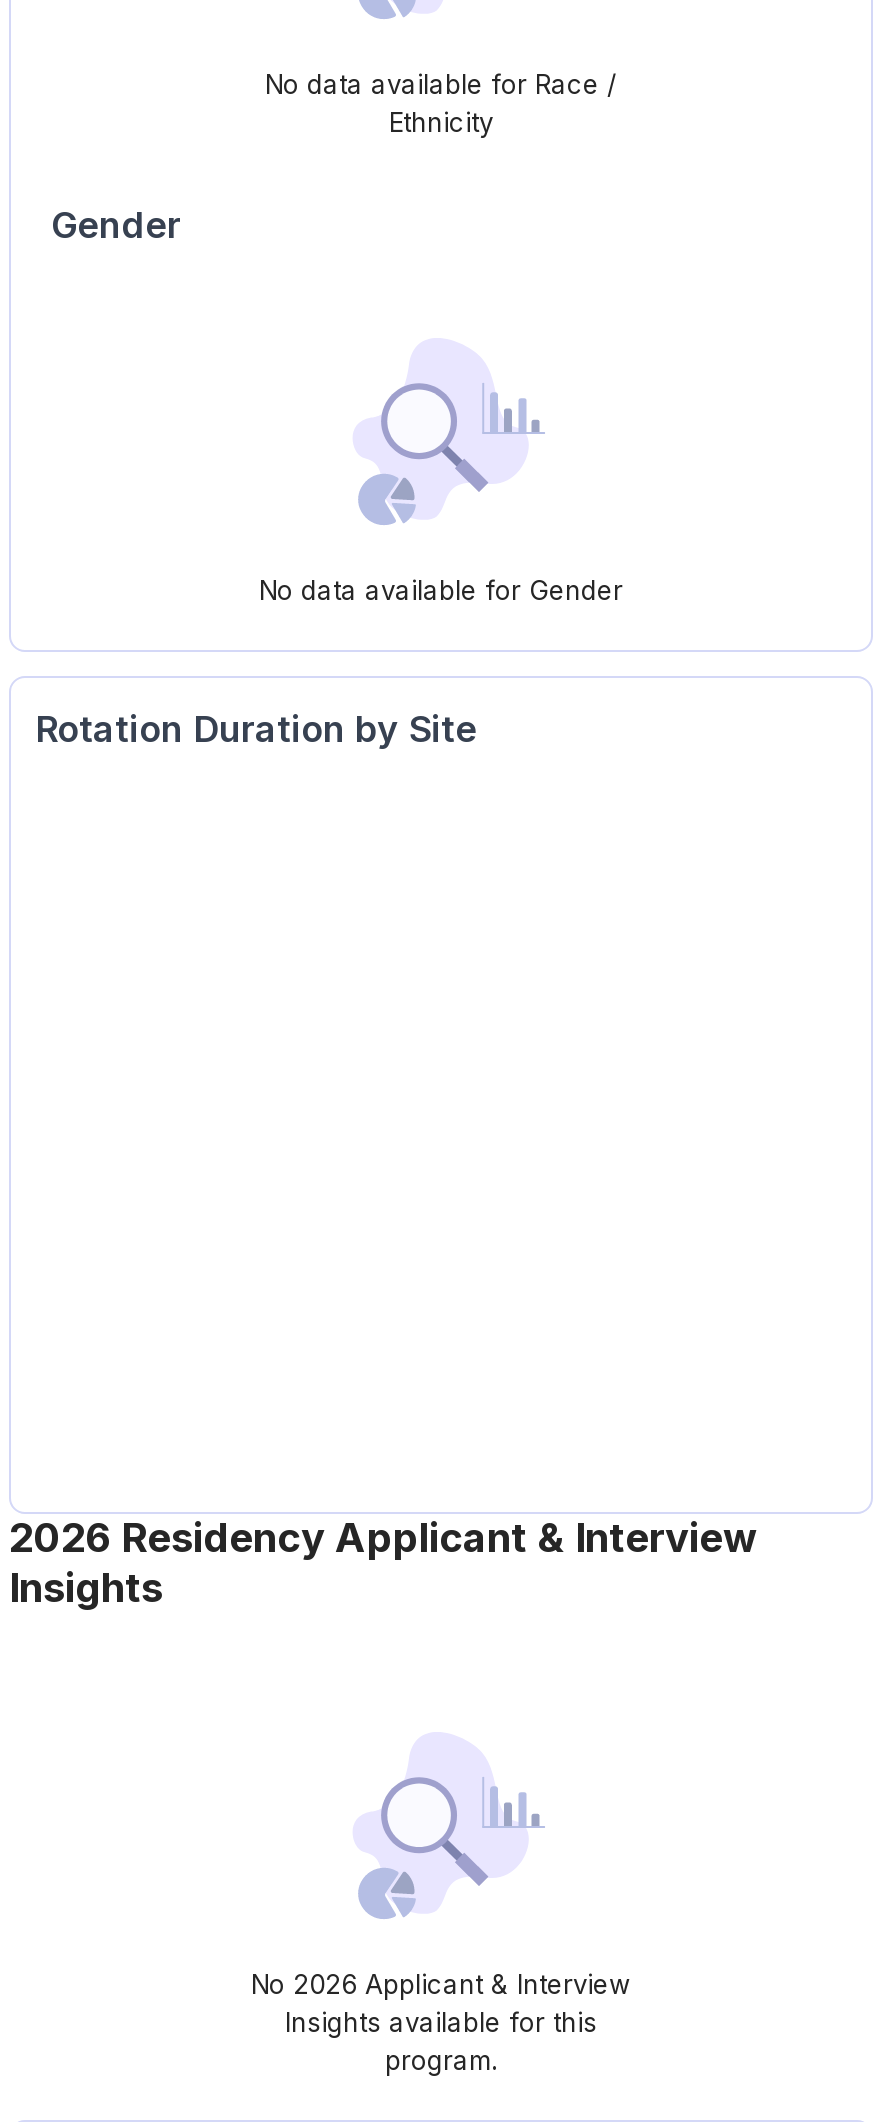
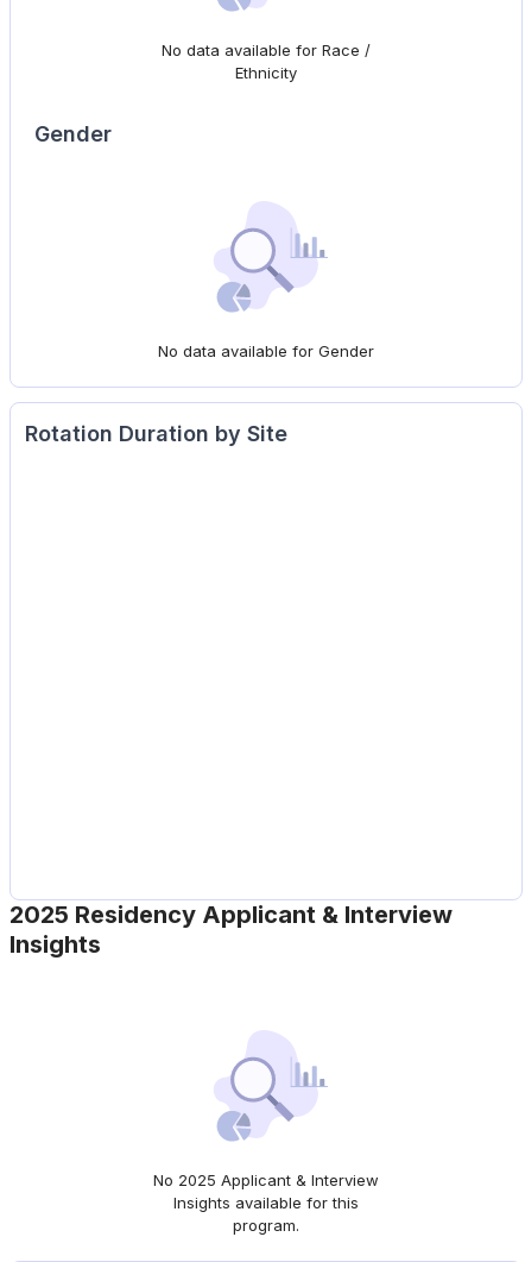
- 2026 Residency Applicant & Interview
+ 2025 Residency Applicant & Interview

- No 2026 Applicant & Interview
+ No 2025 Applicant & Interview
